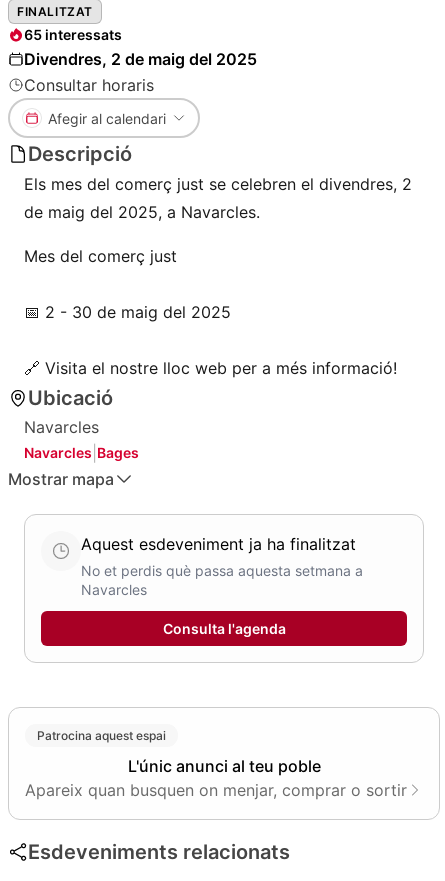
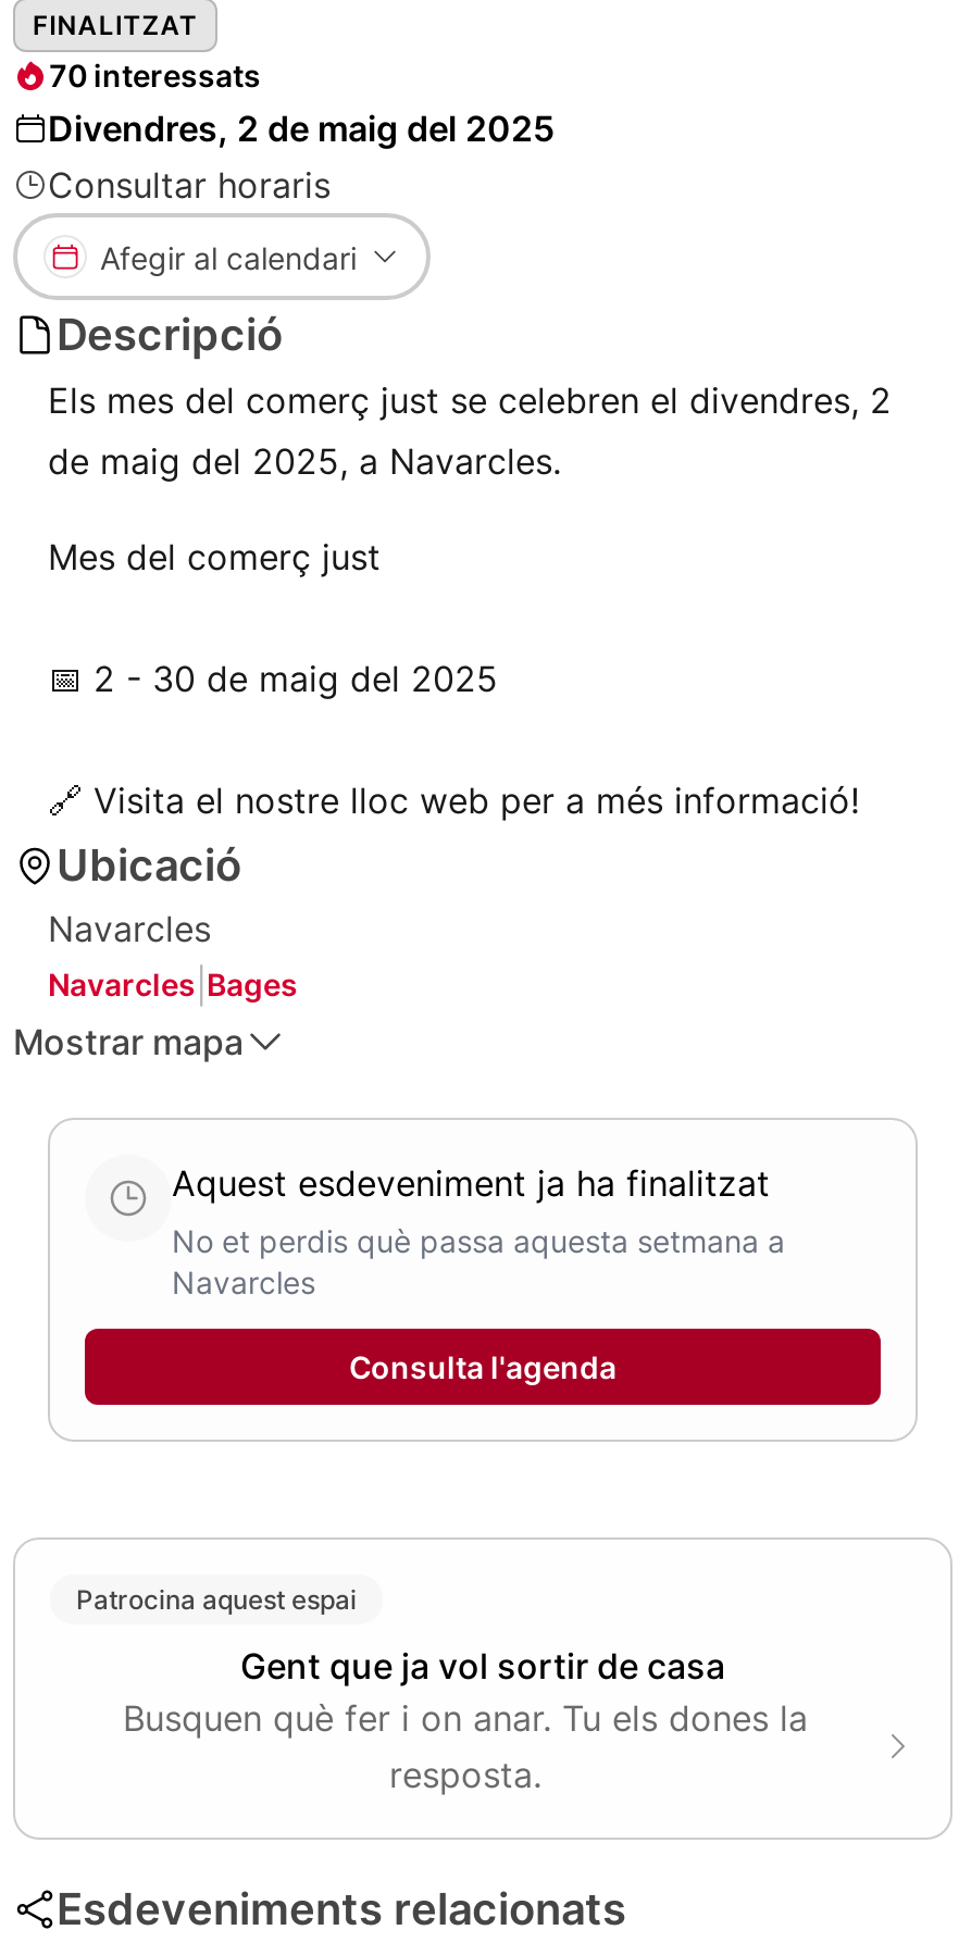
- 65 interessats
+ 70 interessats

- L'únic anunci al teu poble
- Apareix quan busquen on menjar, comprar o sortir
+ Gent que ja vol sortir de casa
+ Busquen què fer i on anar. Tu els dones la
+ resposta.
